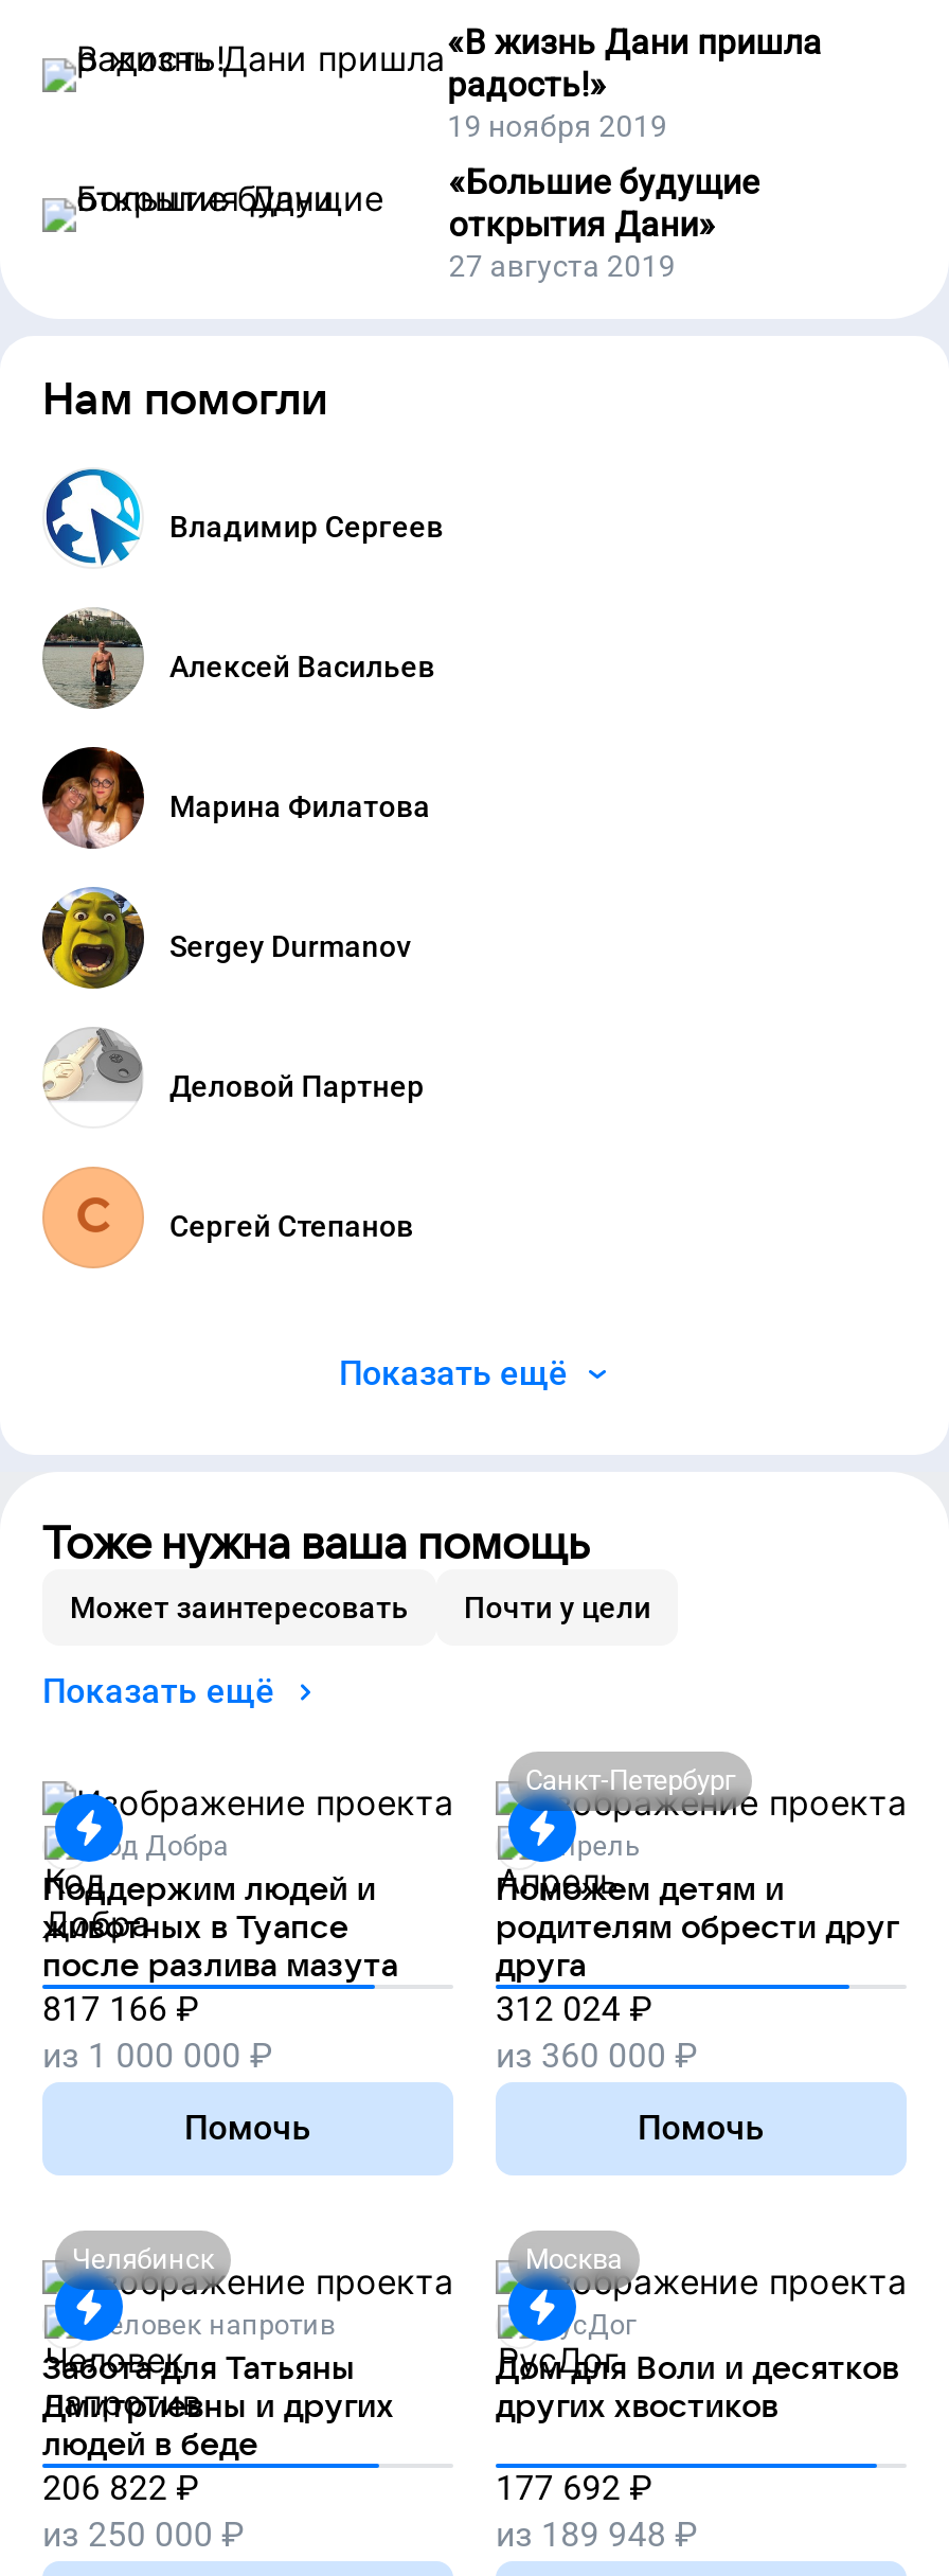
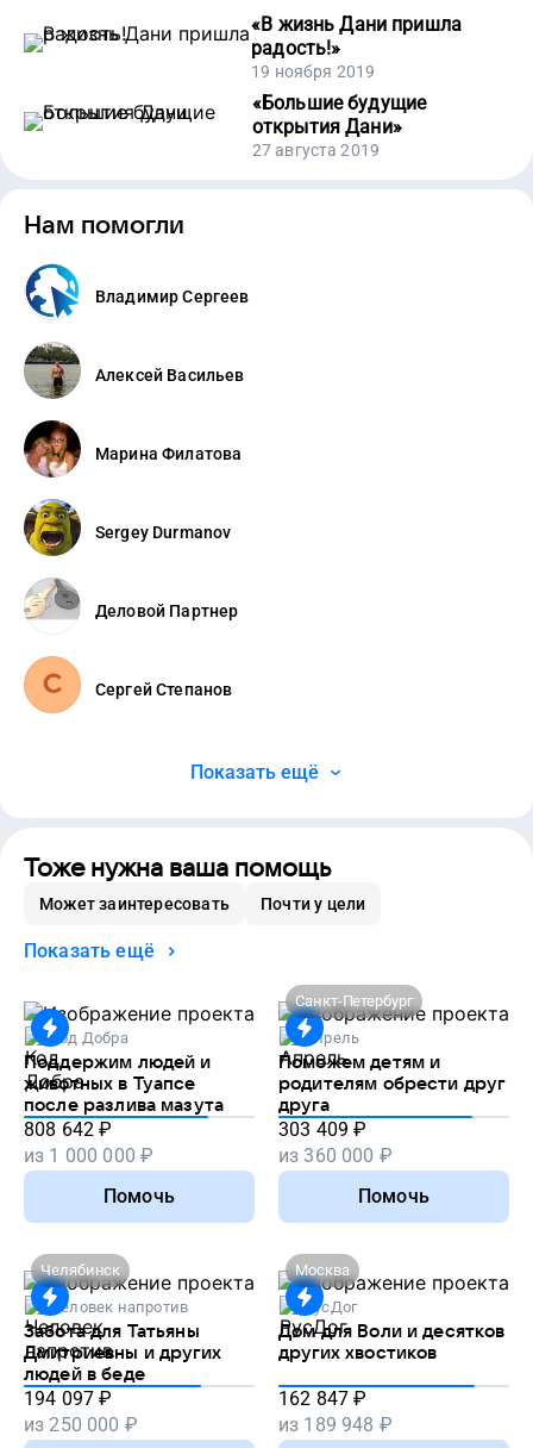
- 817 166 ₽
+ 808 642 ₽

- 312 024 ₽
+ 303 409 ₽

- 206 822 ₽
+ 194 097 ₽

- 177 692 ₽
+ 162 847 ₽
